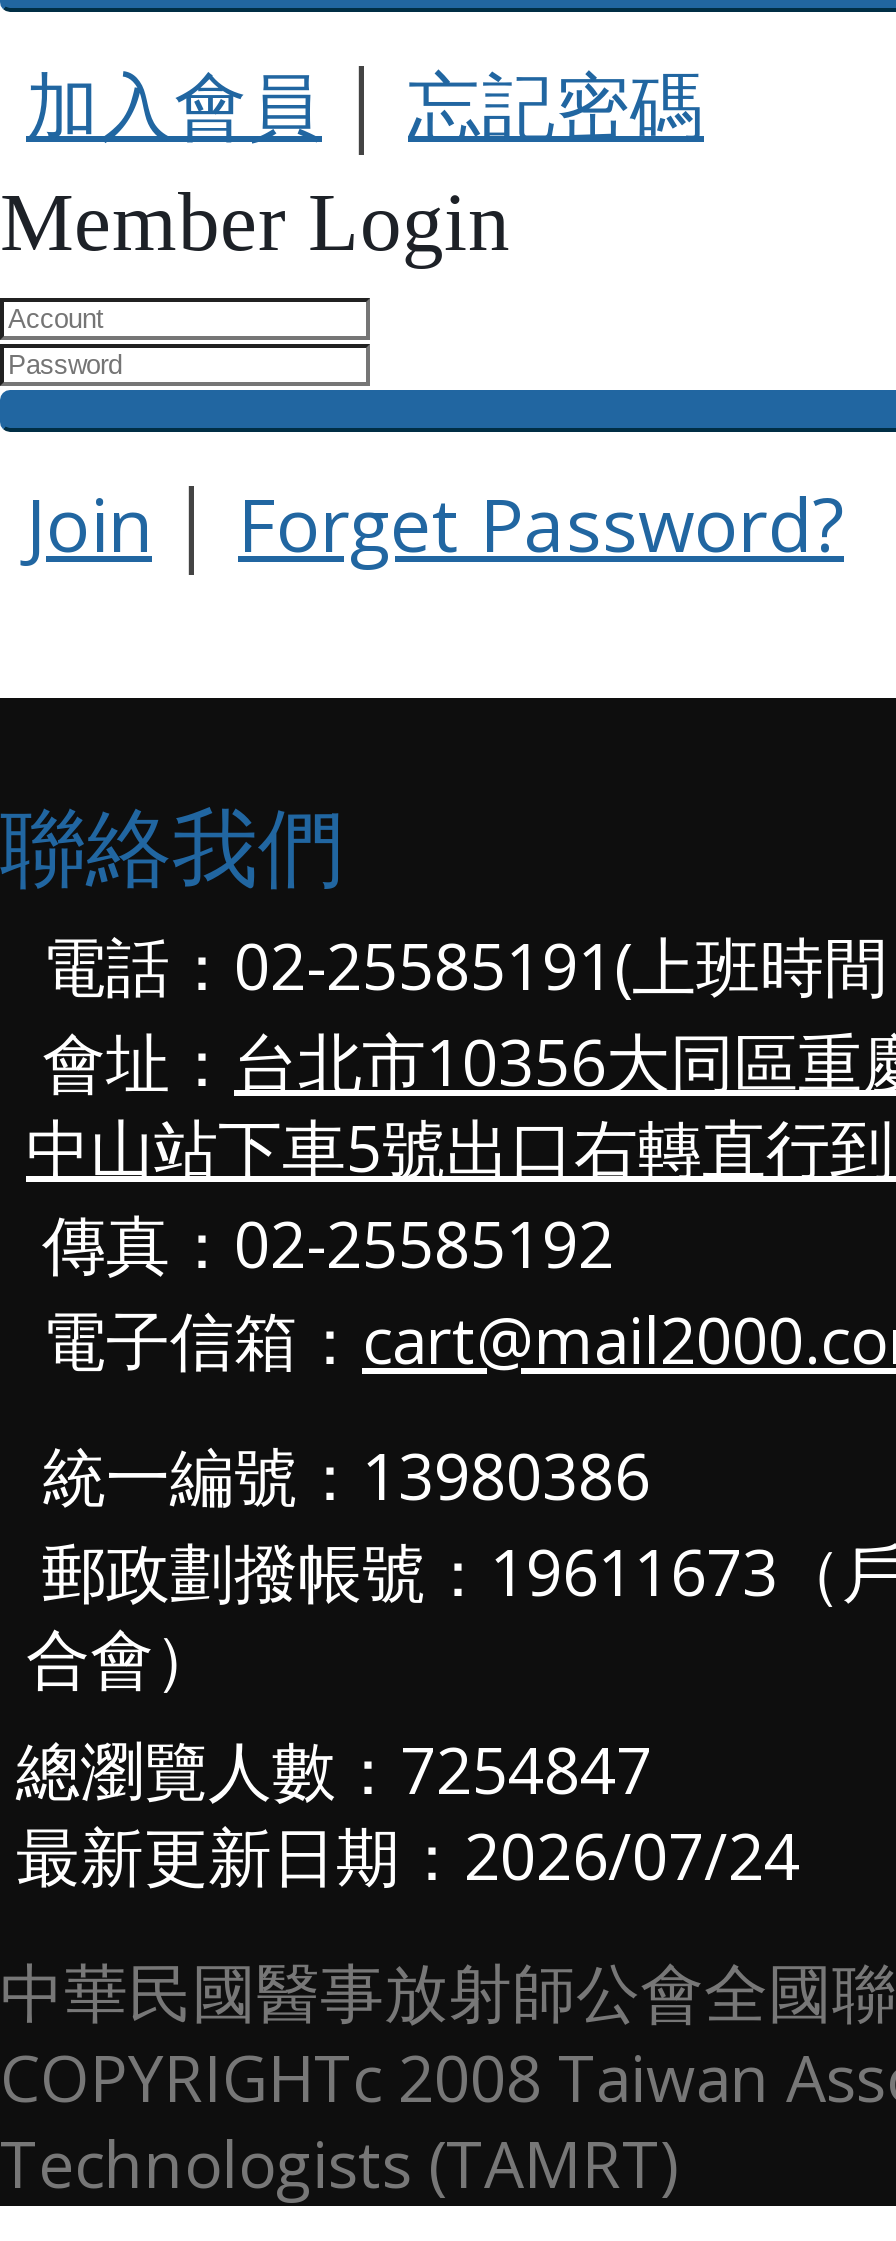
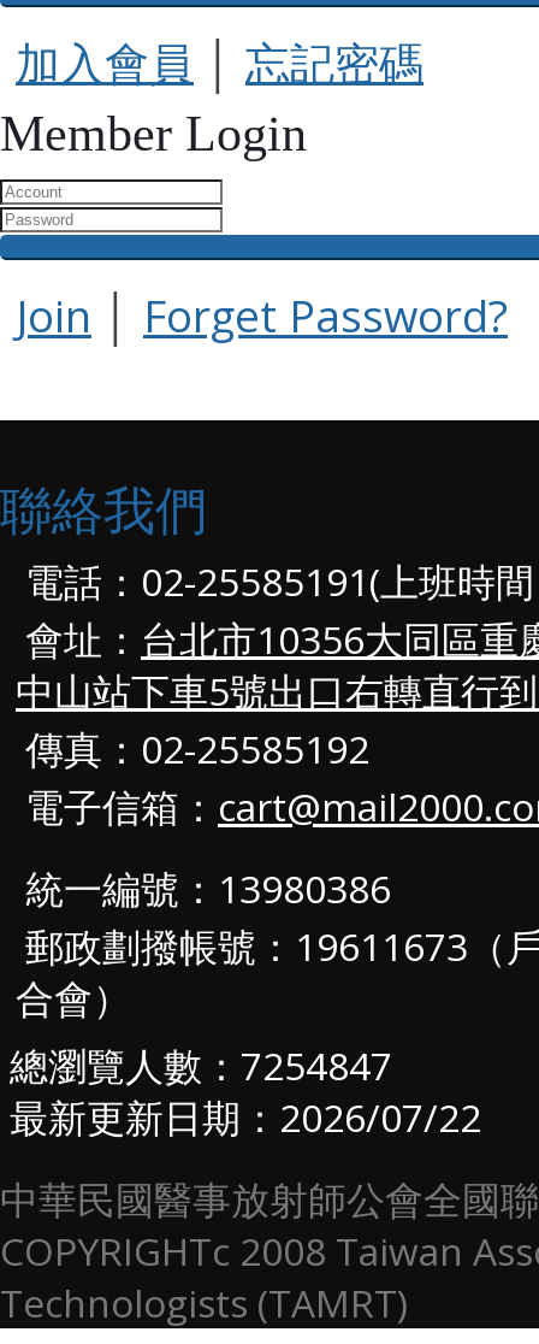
- 最新更新日期：2026/07/24
+ 最新更新日期：2026/07/22
